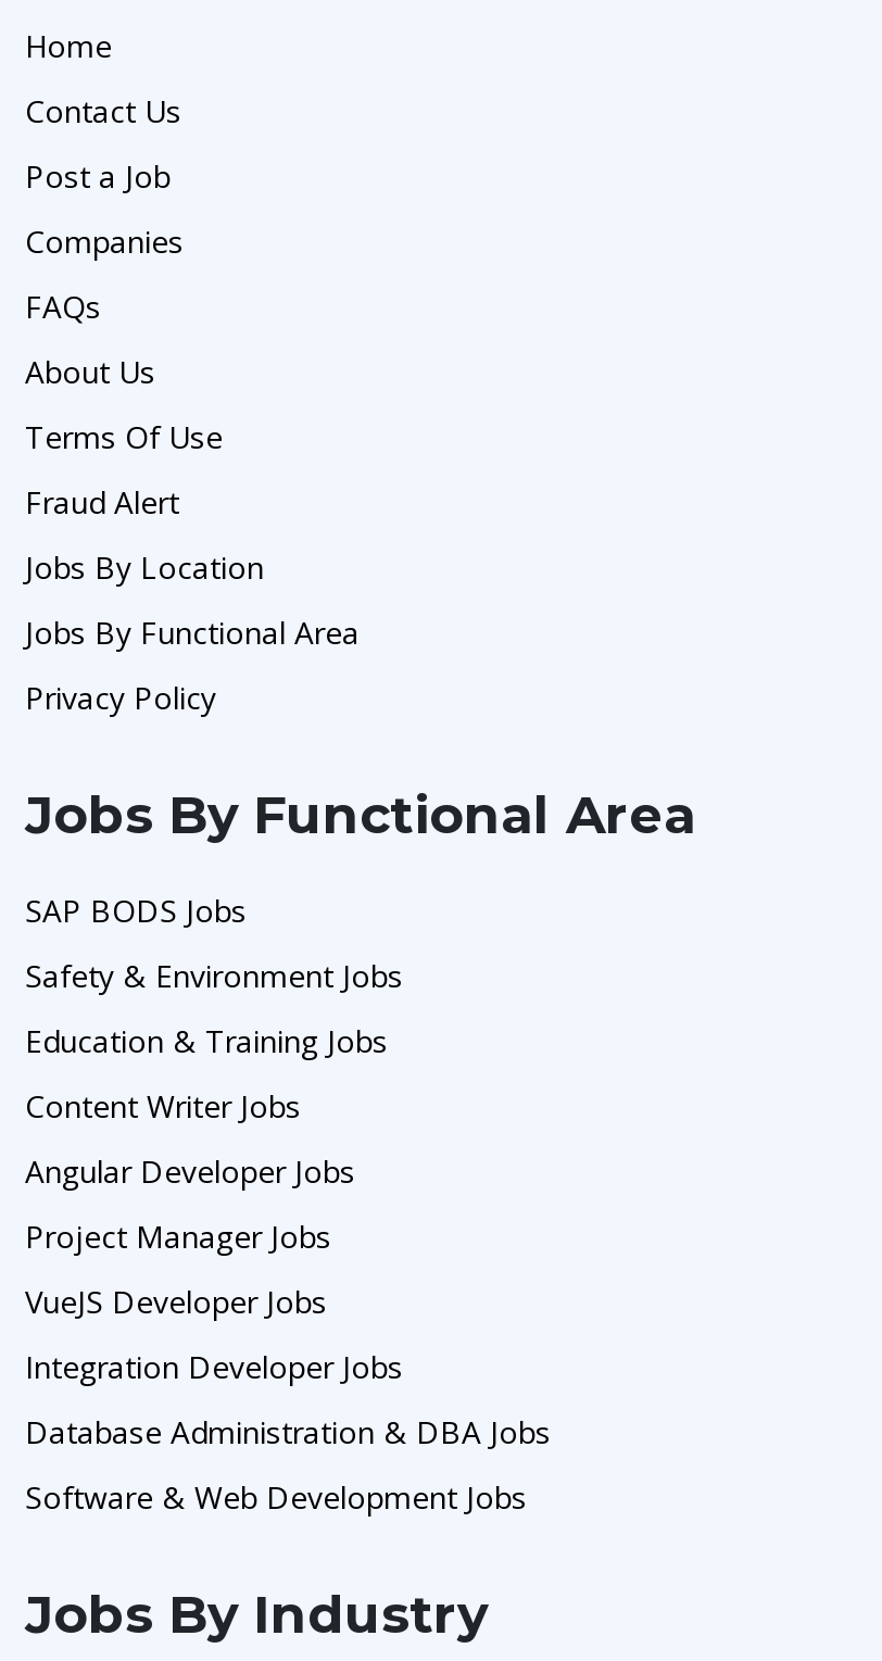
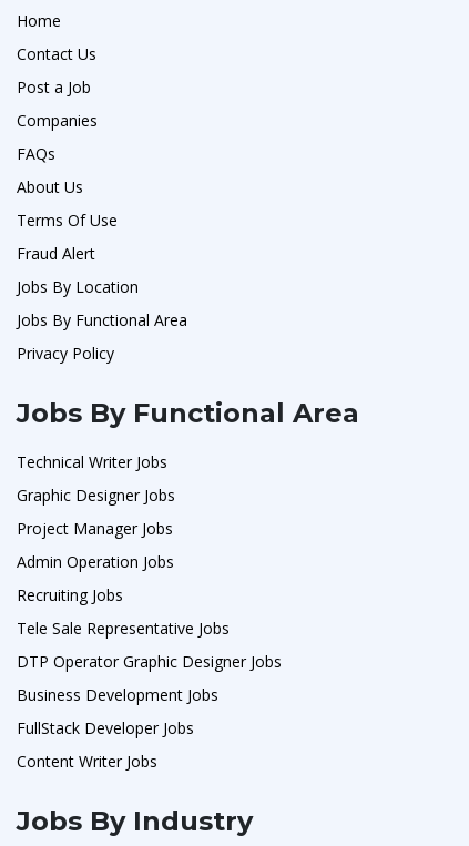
- SAP BODS Jobs
- Safety & Environment Jobs
- Education & Training Jobs
- Angular Developer Jobs
+ Technical Writer Jobs
+ Graphic Designer Jobs

moved down: Content Writer Jobs

moved up: Project Manager Jobs

- VueJS Developer Jobs
- Integration Developer Jobs
- Database Administration & DBA Jobs
- Software & Web Development Jobs
+ Admin Operation Jobs
+ Recruiting Jobs
+ Tele Sale Representative Jobs
+ DTP Operator Graphic Designer Jobs
+ Business Development Jobs
+ FullStack Developer Jobs
